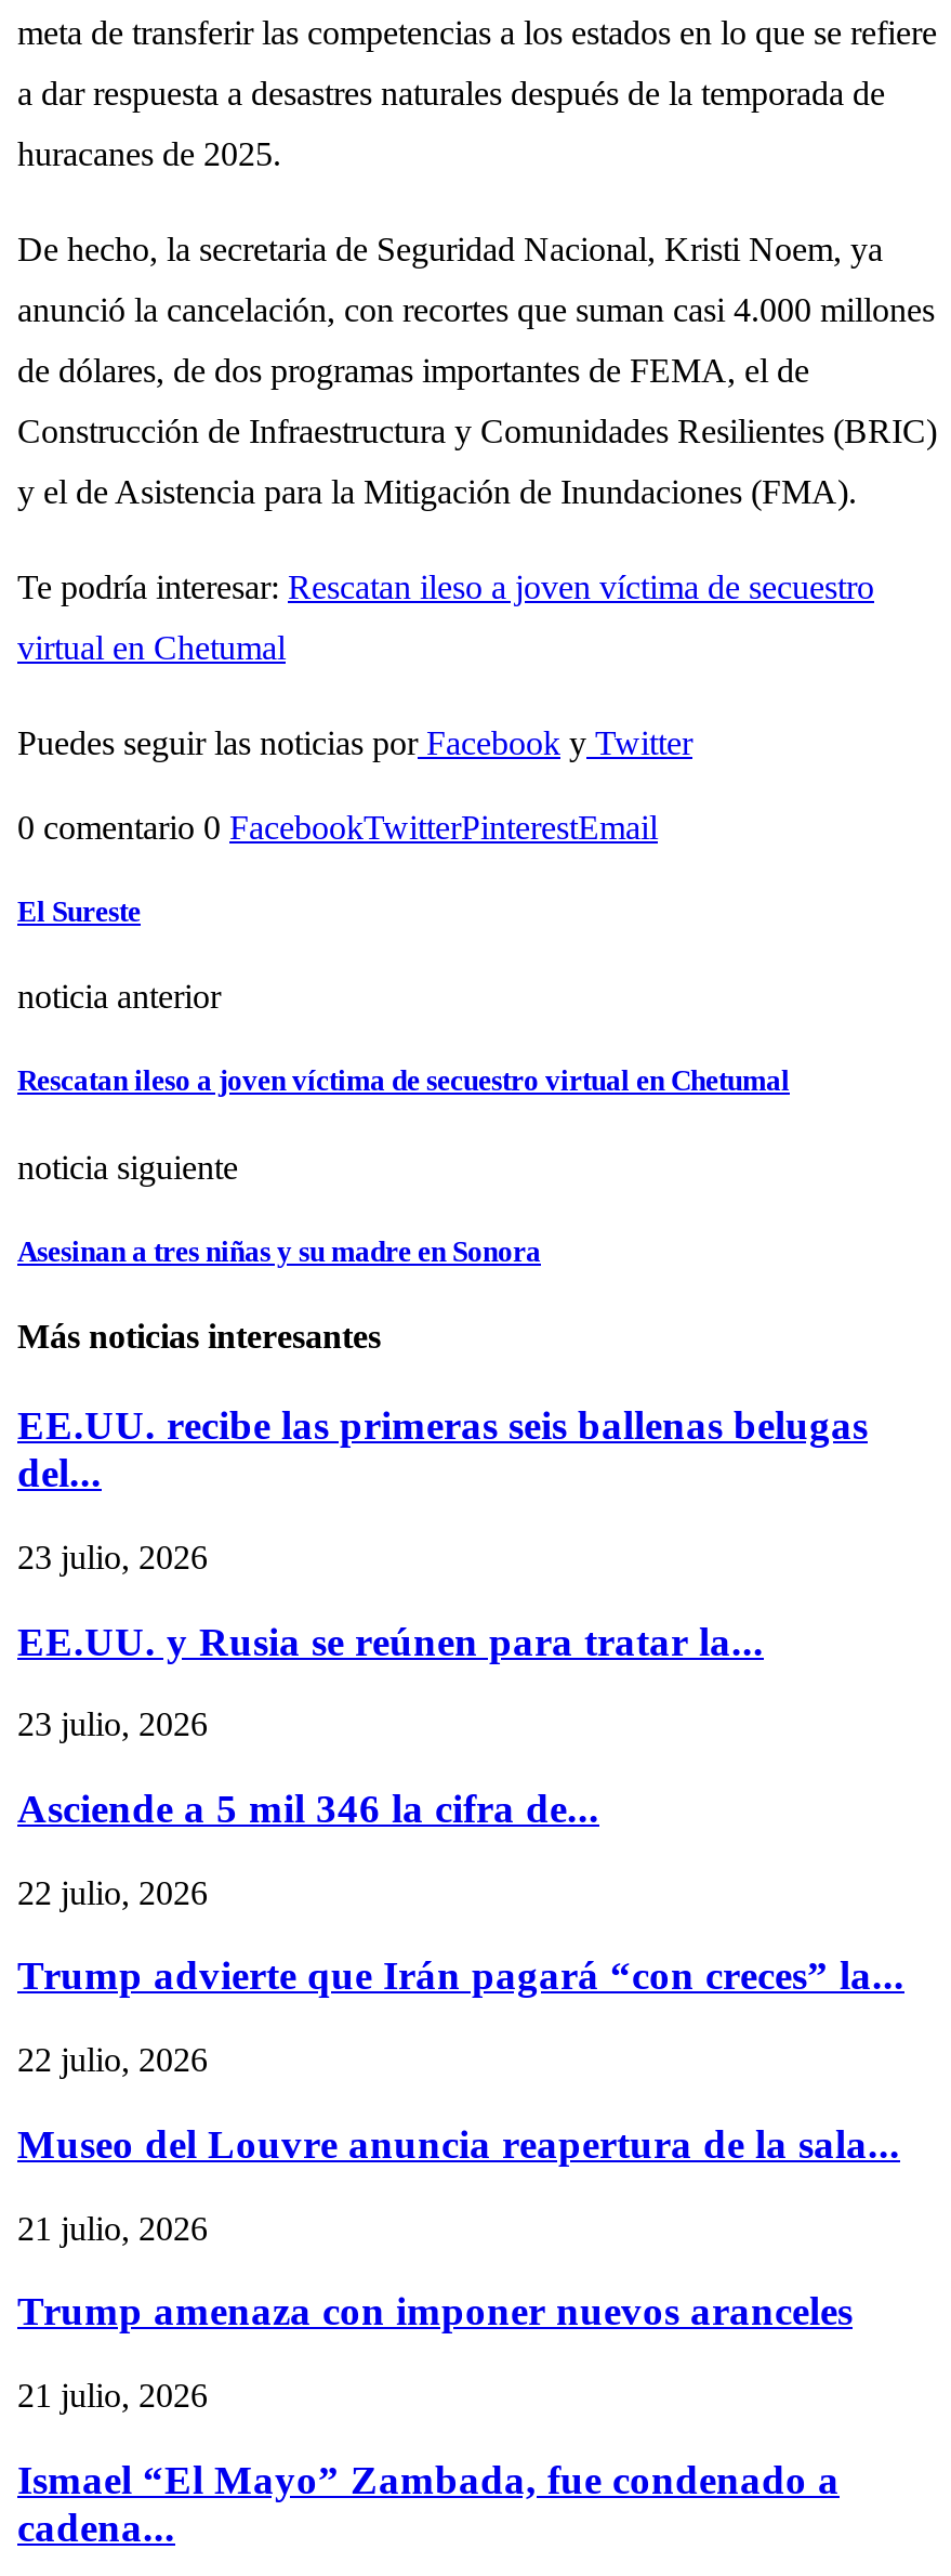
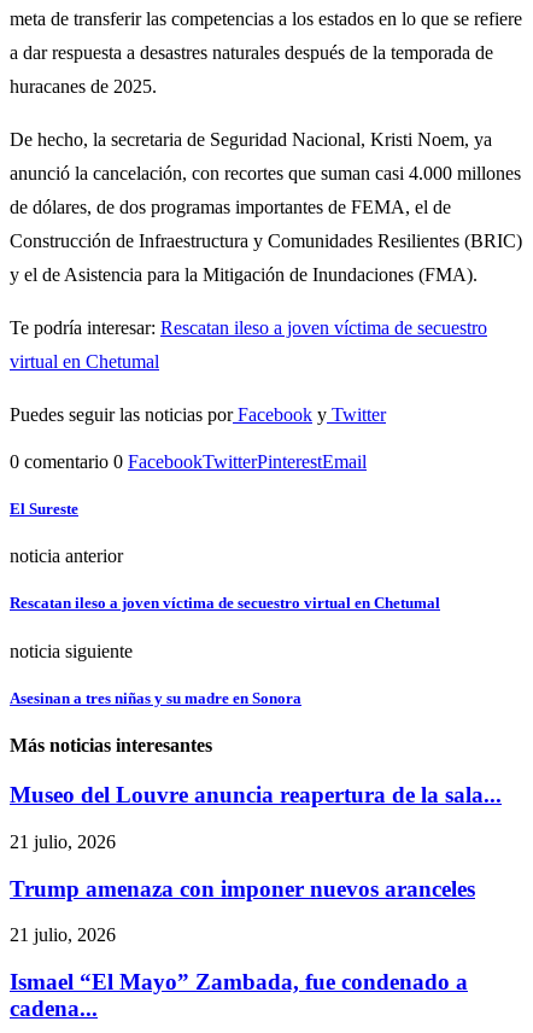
- EE.UU. recibe las primeras seis ballenas belugas
- del...
- 23 julio, 2026
- EE.UU. y Rusia se reúnen para tratar la...
- 23 julio, 2026
- Asciende a 5 mil 346 la cifra de...
- 22 julio, 2026
- Trump advierte que Irán pagará “con creces” la...
- 22 julio, 2026
